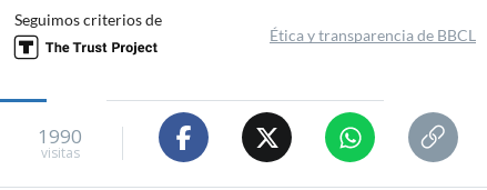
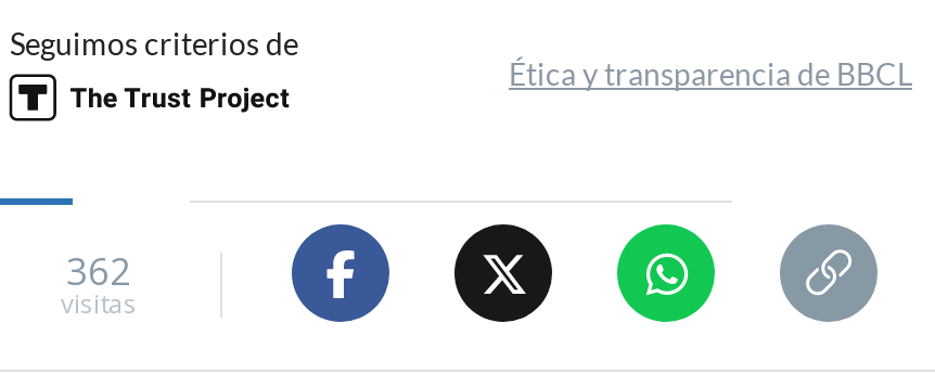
- 1990
+ 362
